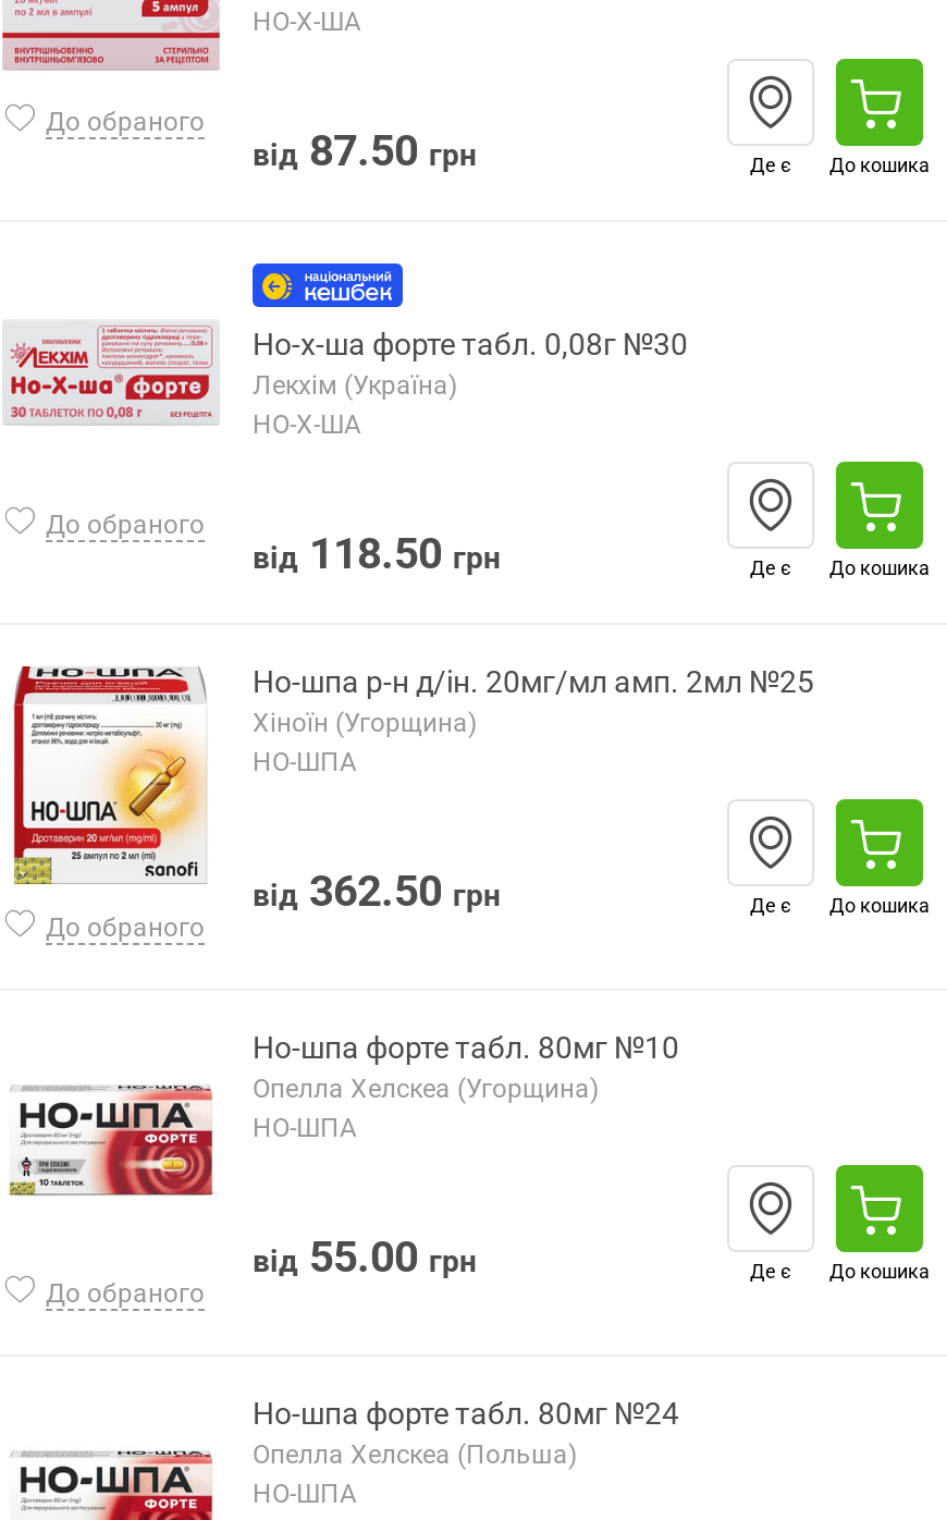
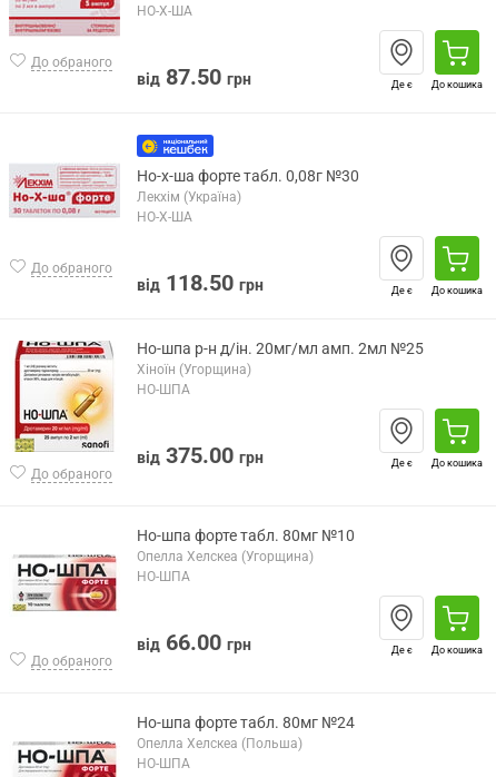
- від 362.50 грн
+ від 375.00 грн

- від 55.00 грн
+ від 66.00 грн
